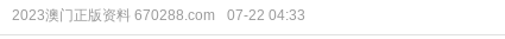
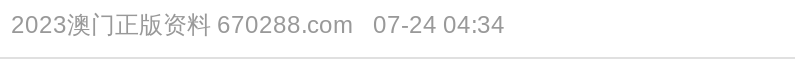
- 2023澳门正版资料 670288.com 07-22 04:33
+ 2023澳门正版资料 670288.com 07-24 04:34
